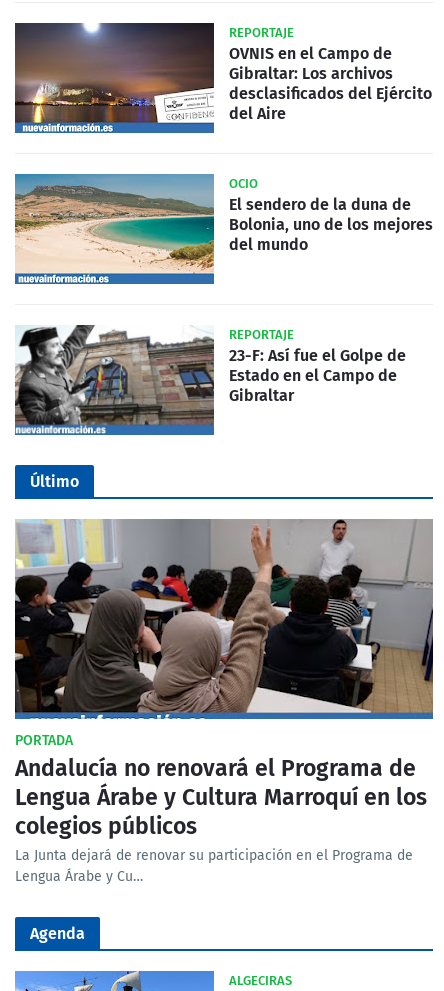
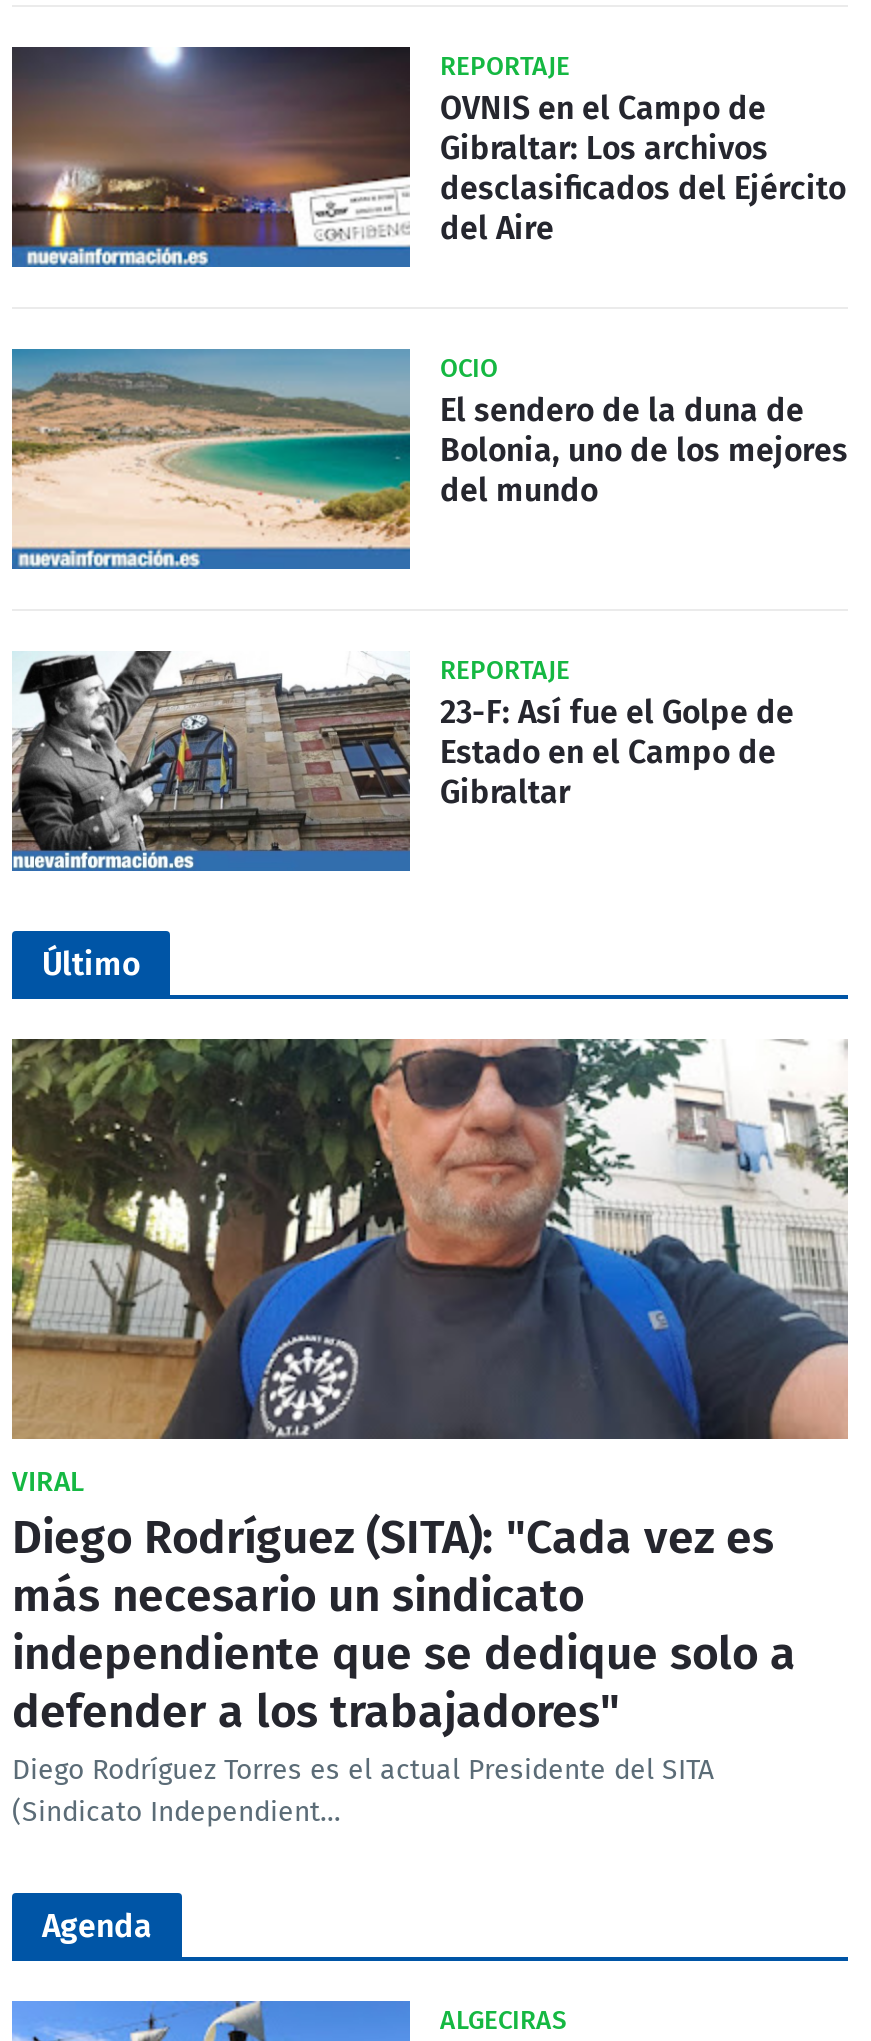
- [image]
- PORTADA
- Andalucía no renovará el Programa de
- Lengua Árabe y Cultura Marroquí en los
- colegios públicos
- La Junta dejará de renovar su participación en el Programa de
- Lengua Árabe y Cu…
+ [image]
+ VIRAL
+ Diego Rodríguez (SITA): "Cada vez es
+ más necesario un sindicato
+ independiente que se dedique solo a
+ defender a los trabajadores"
+ Diego Rodríguez Torres es el actual Presidente del SITA
+ (Sindicato Independient…
